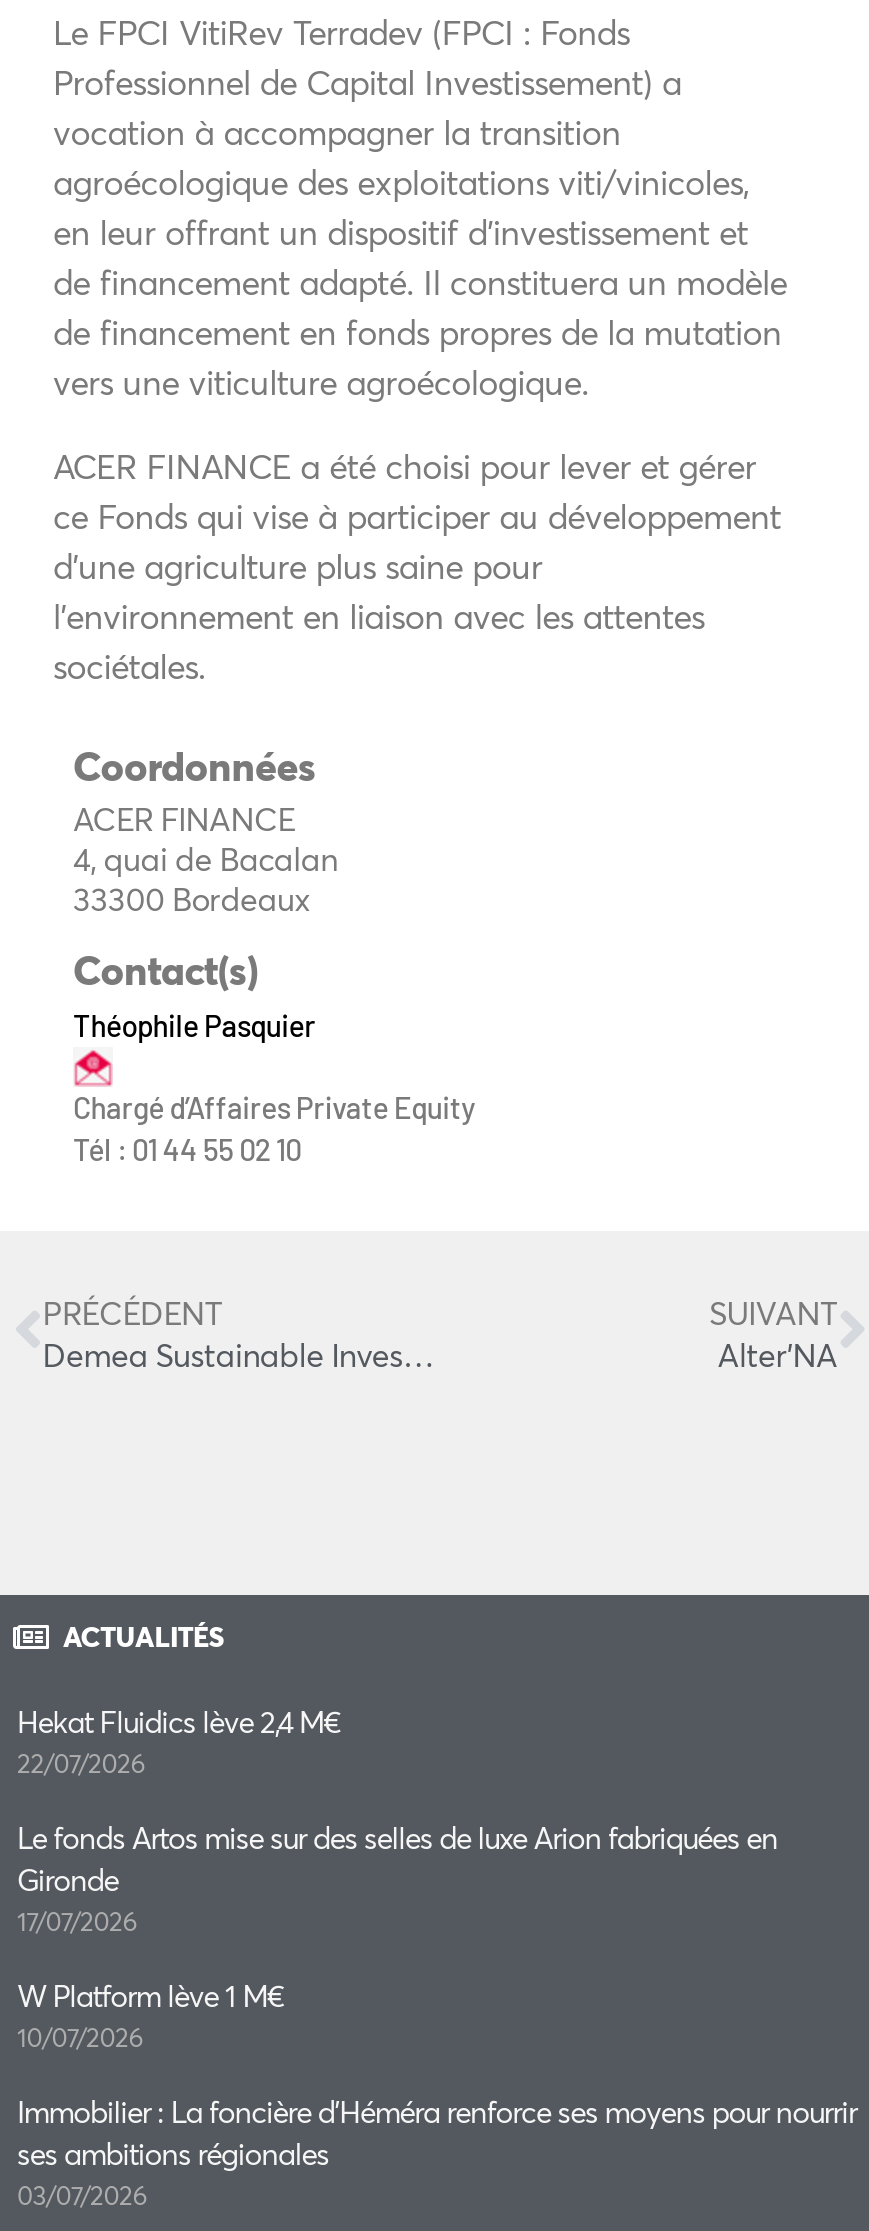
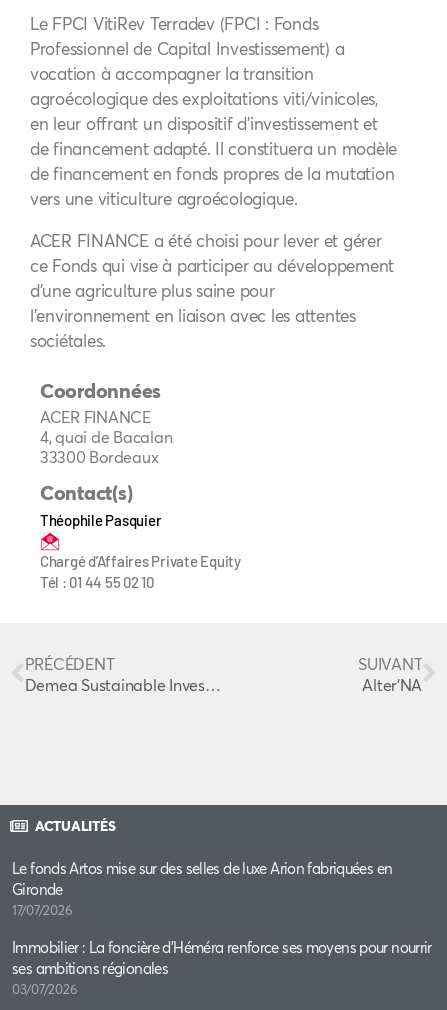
- Hekat Fluidics lève 2,4 M€
- 22/07/2026

- W Platform lève 1 M€
- 10/07/2026
